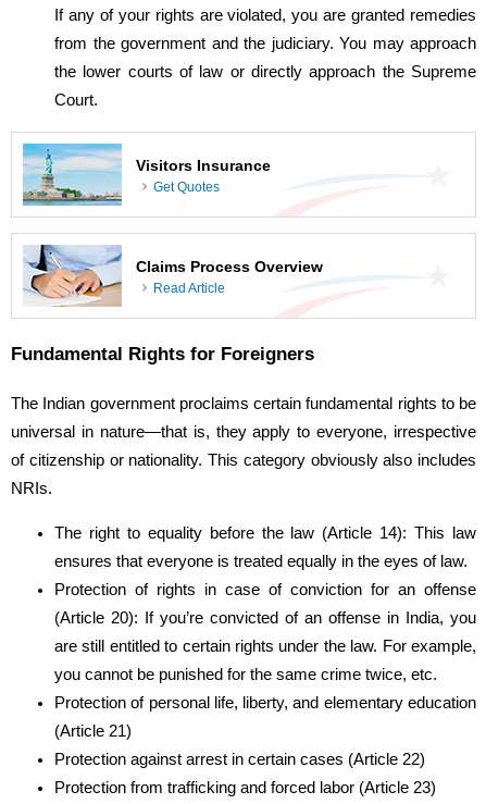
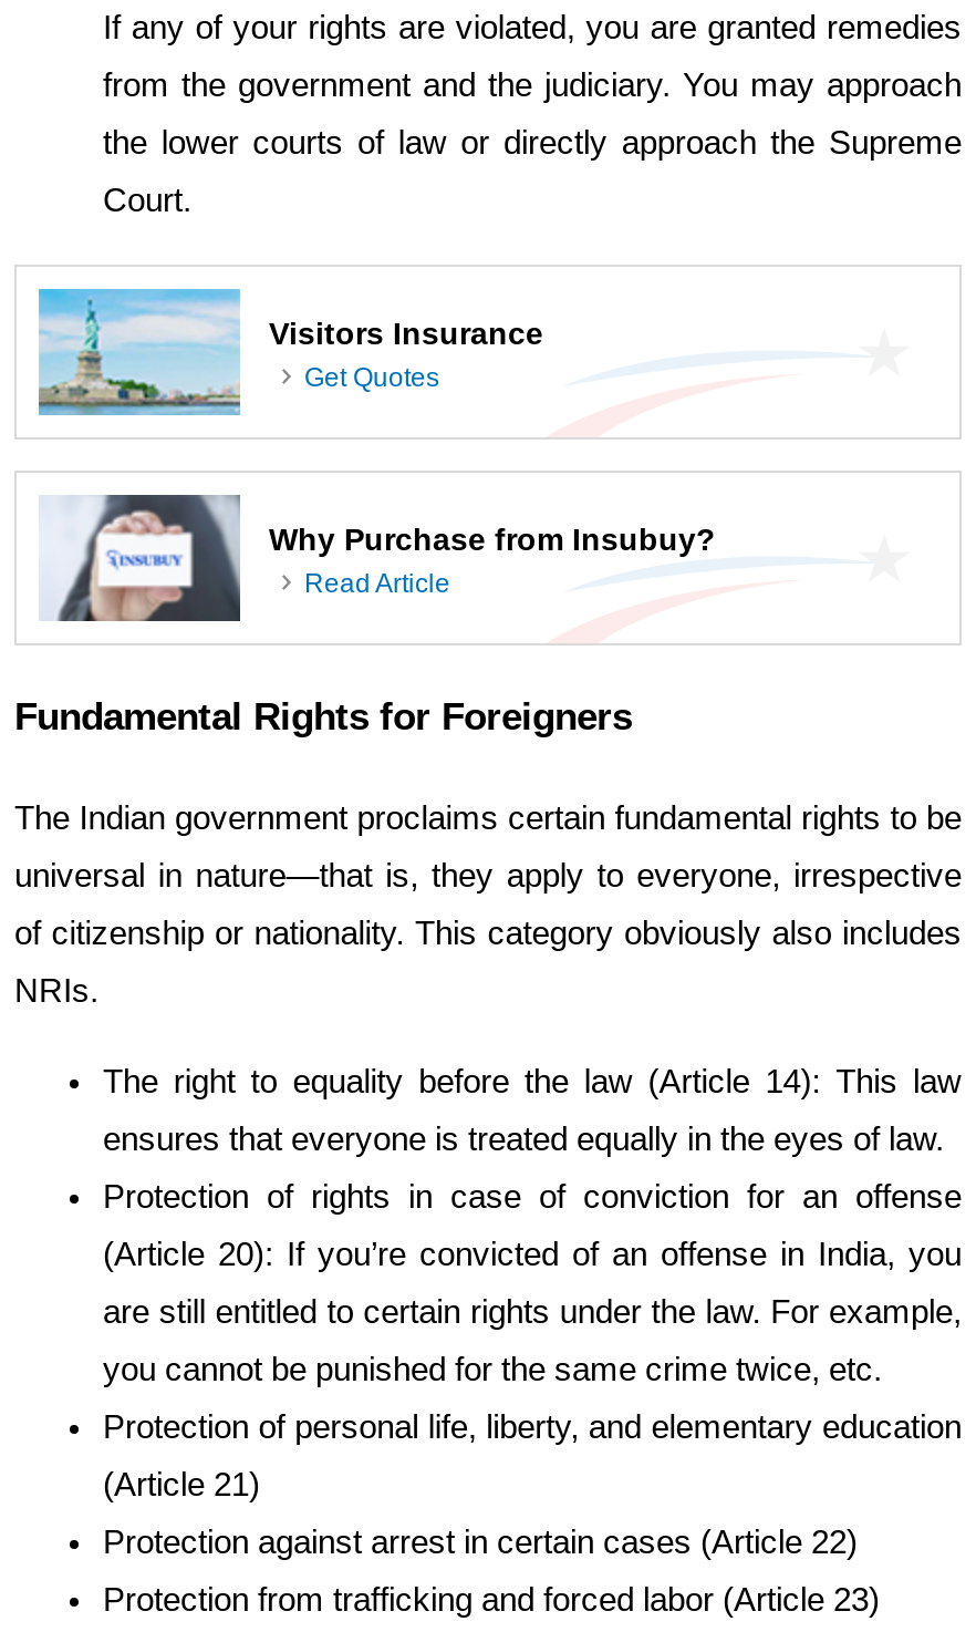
- [image]
- Claims Process Overview
+ [image]
+ Why Purchase from Insubuy?
